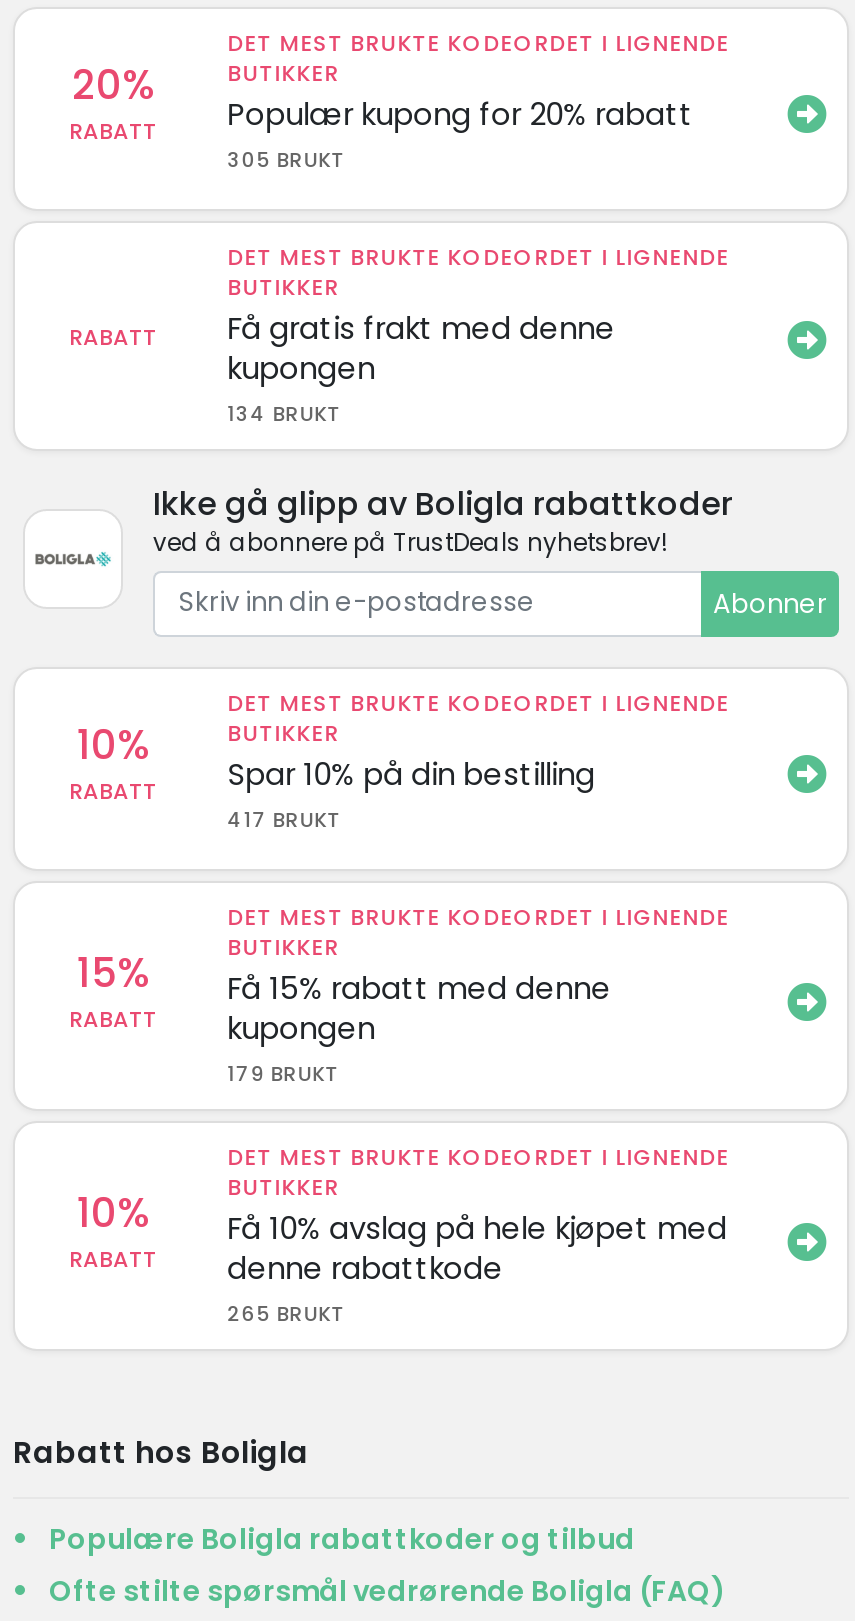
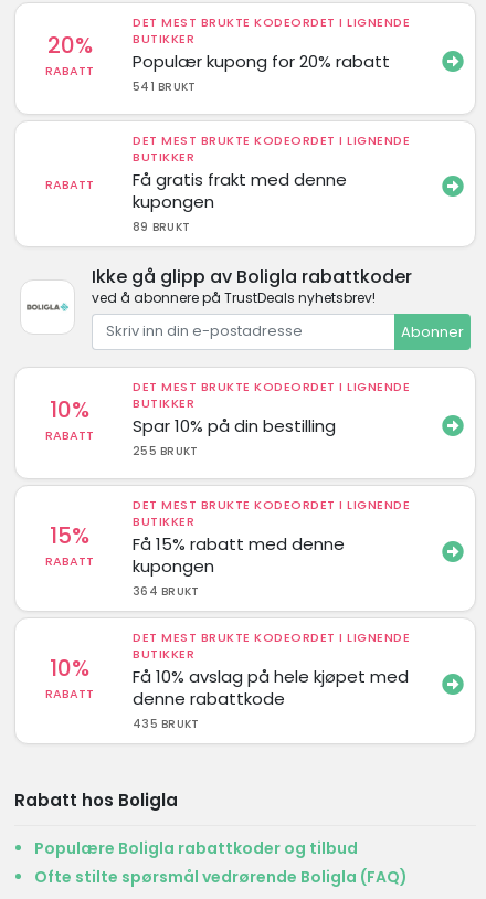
- 305 BRUKT
+ 541 BRUKT

- 134 BRUKT
+ 89 BRUKT

- 417 BRUKT
+ 255 BRUKT

- 179 BRUKT
+ 364 BRUKT

- 265 BRUKT
+ 435 BRUKT
